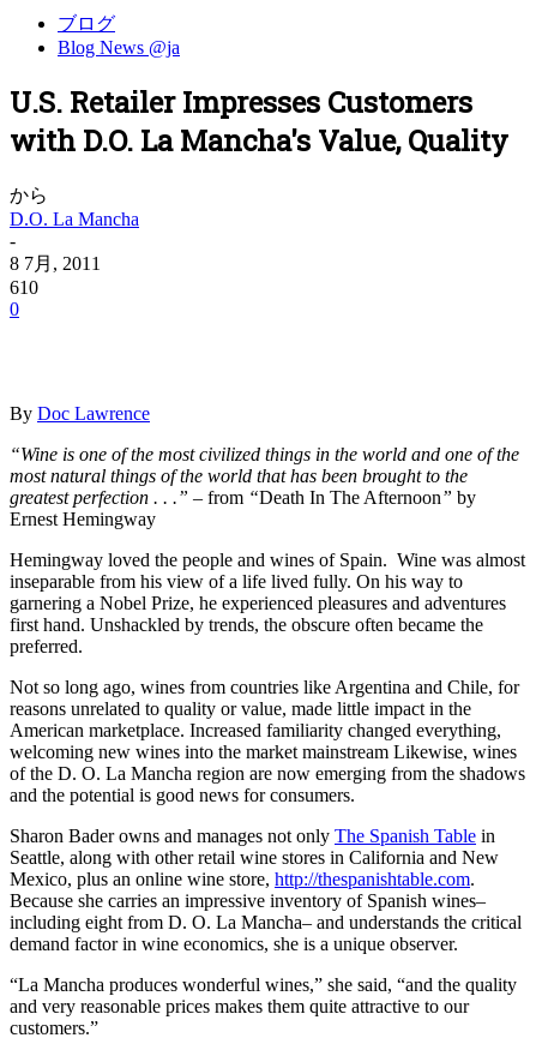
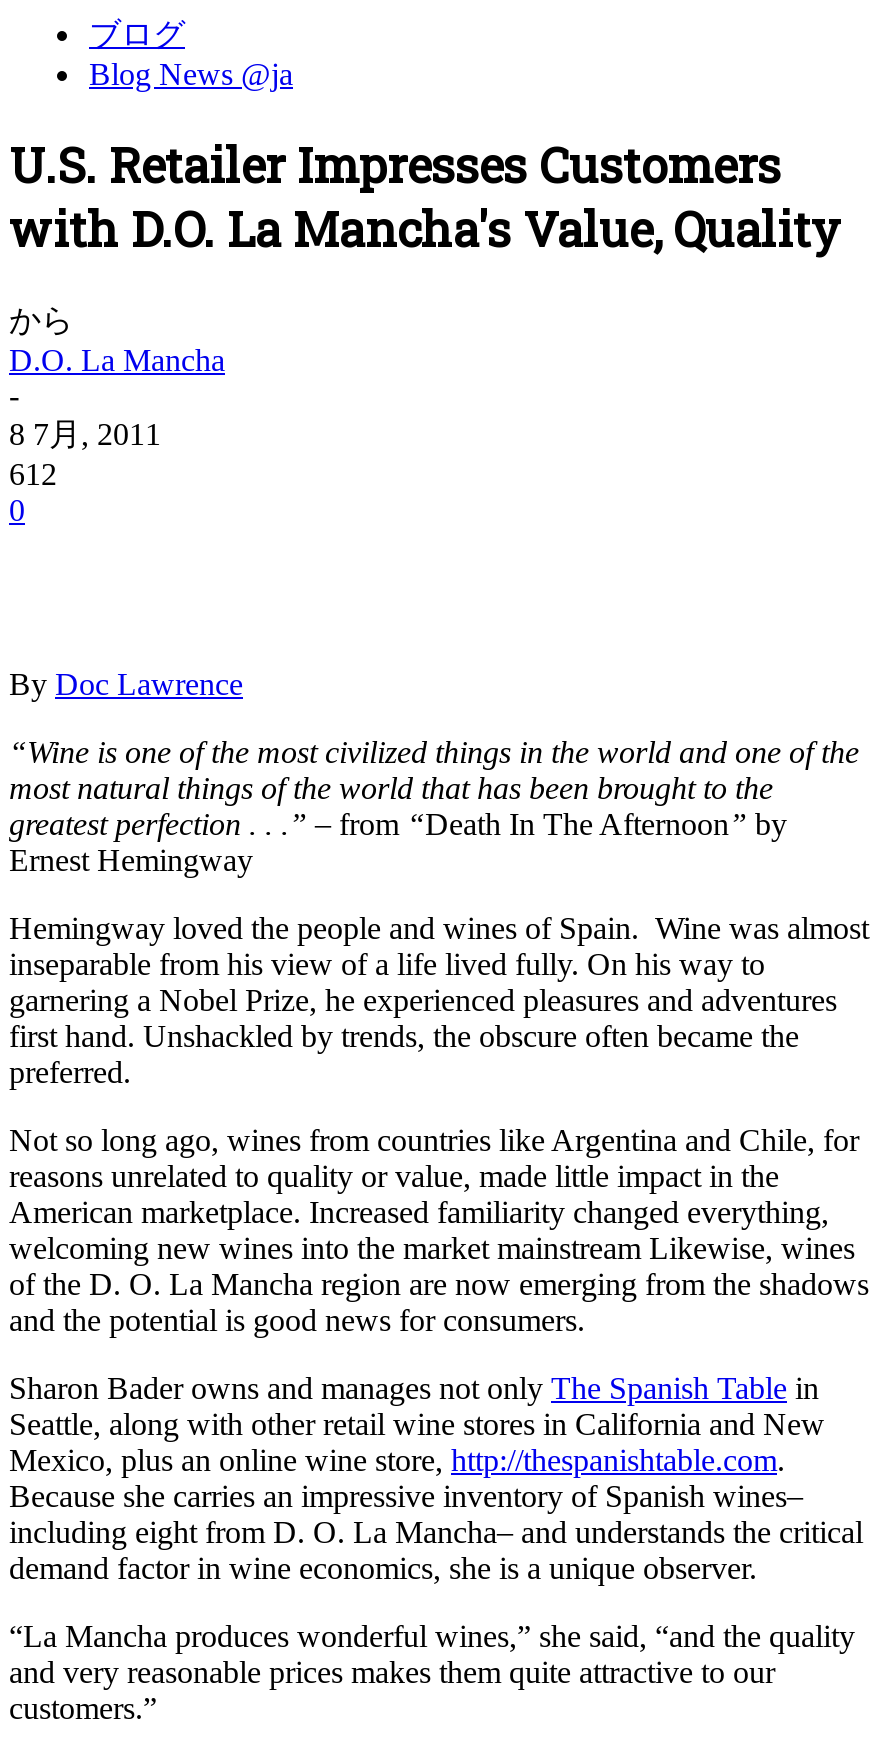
- 610
+ 612
